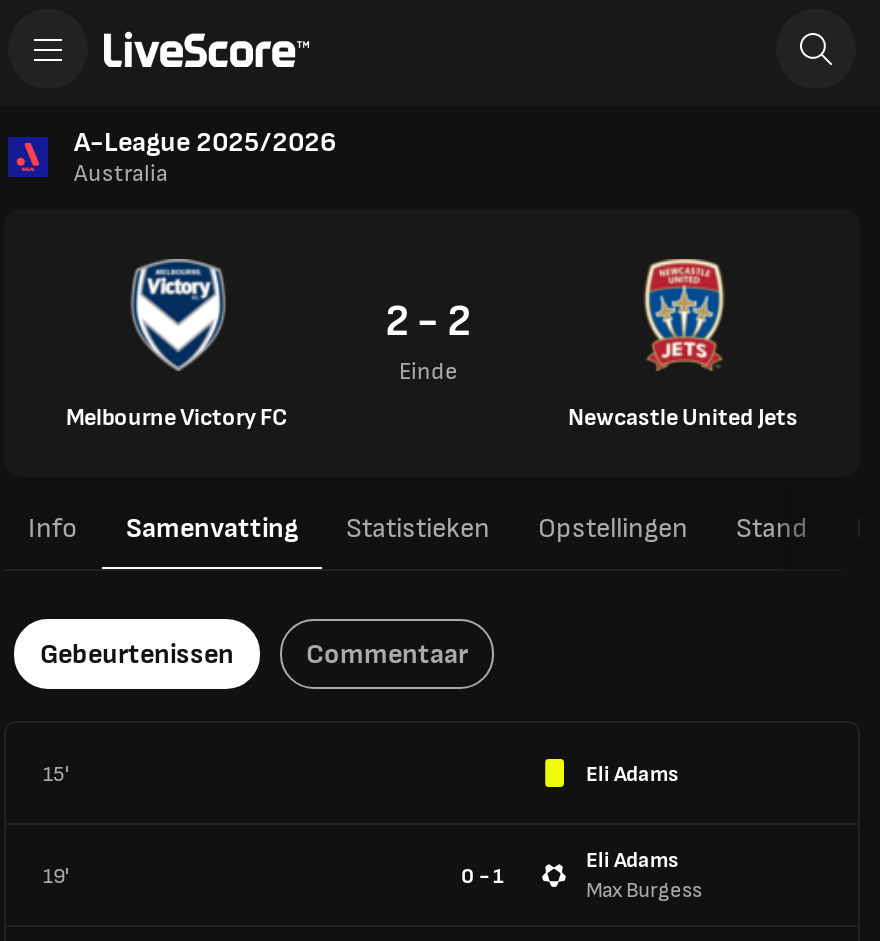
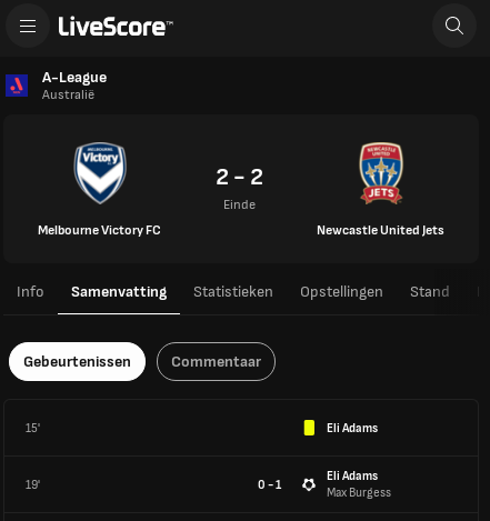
- A-League 2025/2026
- Australia
+ A-League
+ Australië
